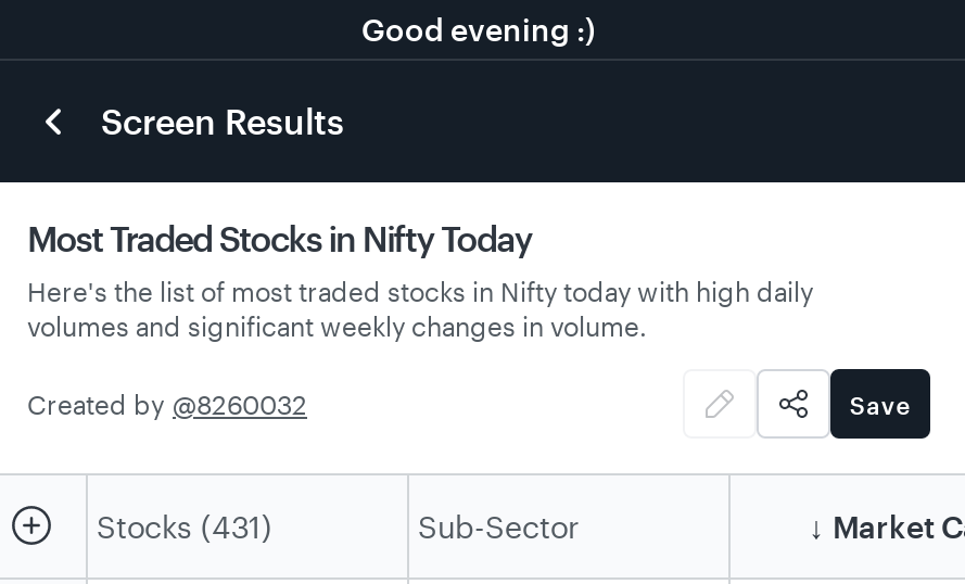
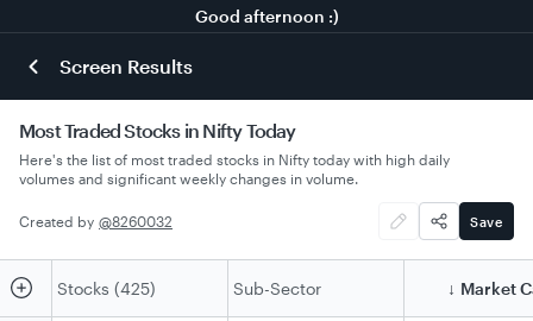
- Good evening :)
+ Good afternoon :)

- Stocks (431)
+ Stocks (425)
